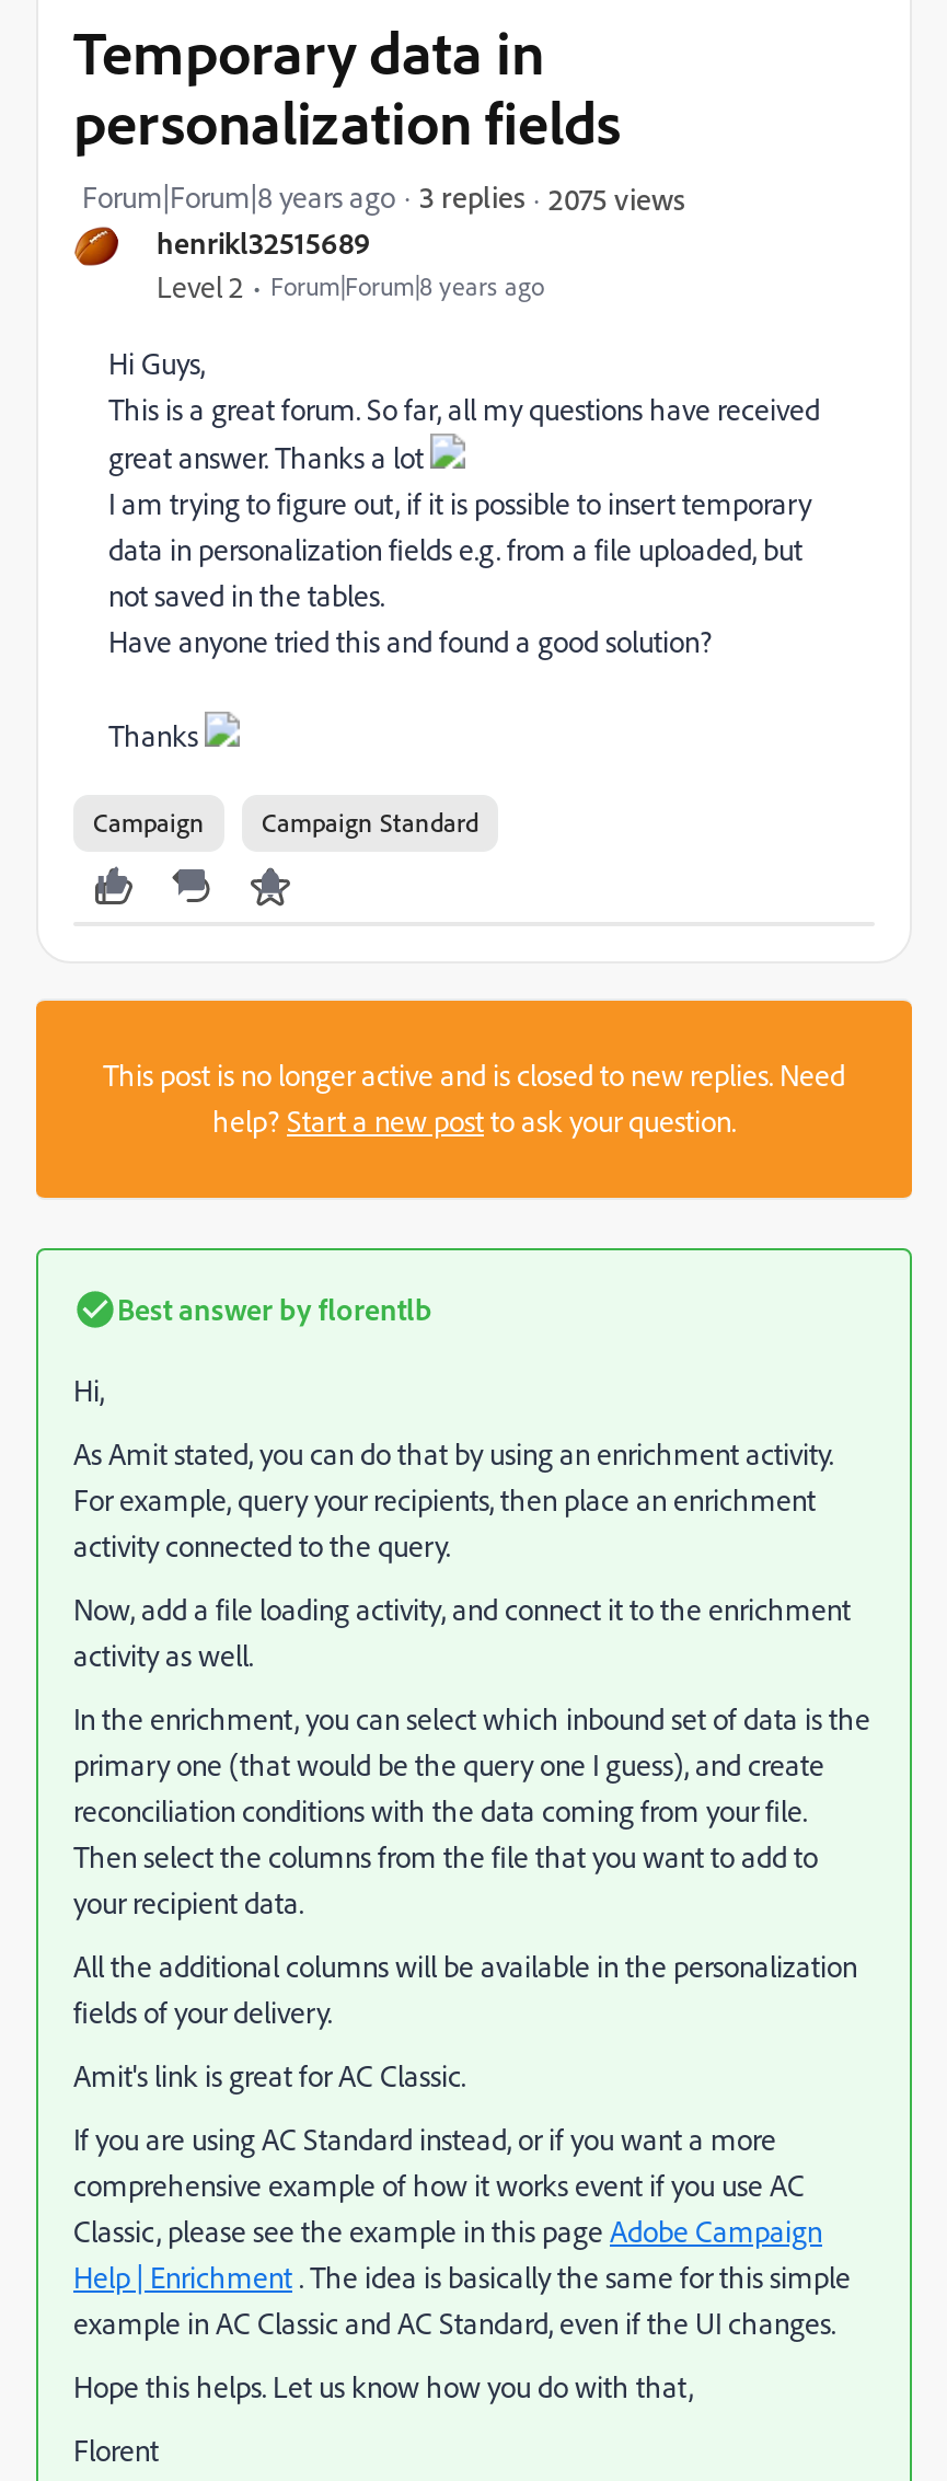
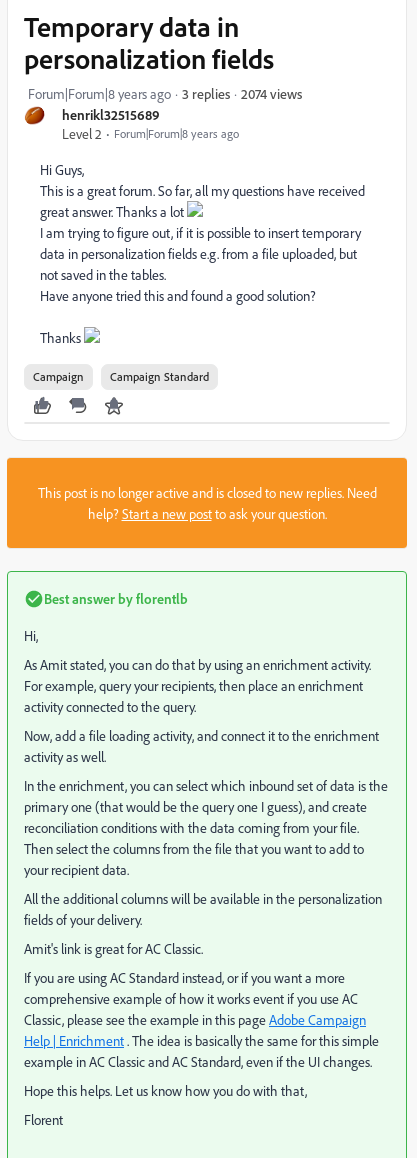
- 2075 views
+ 2074 views
